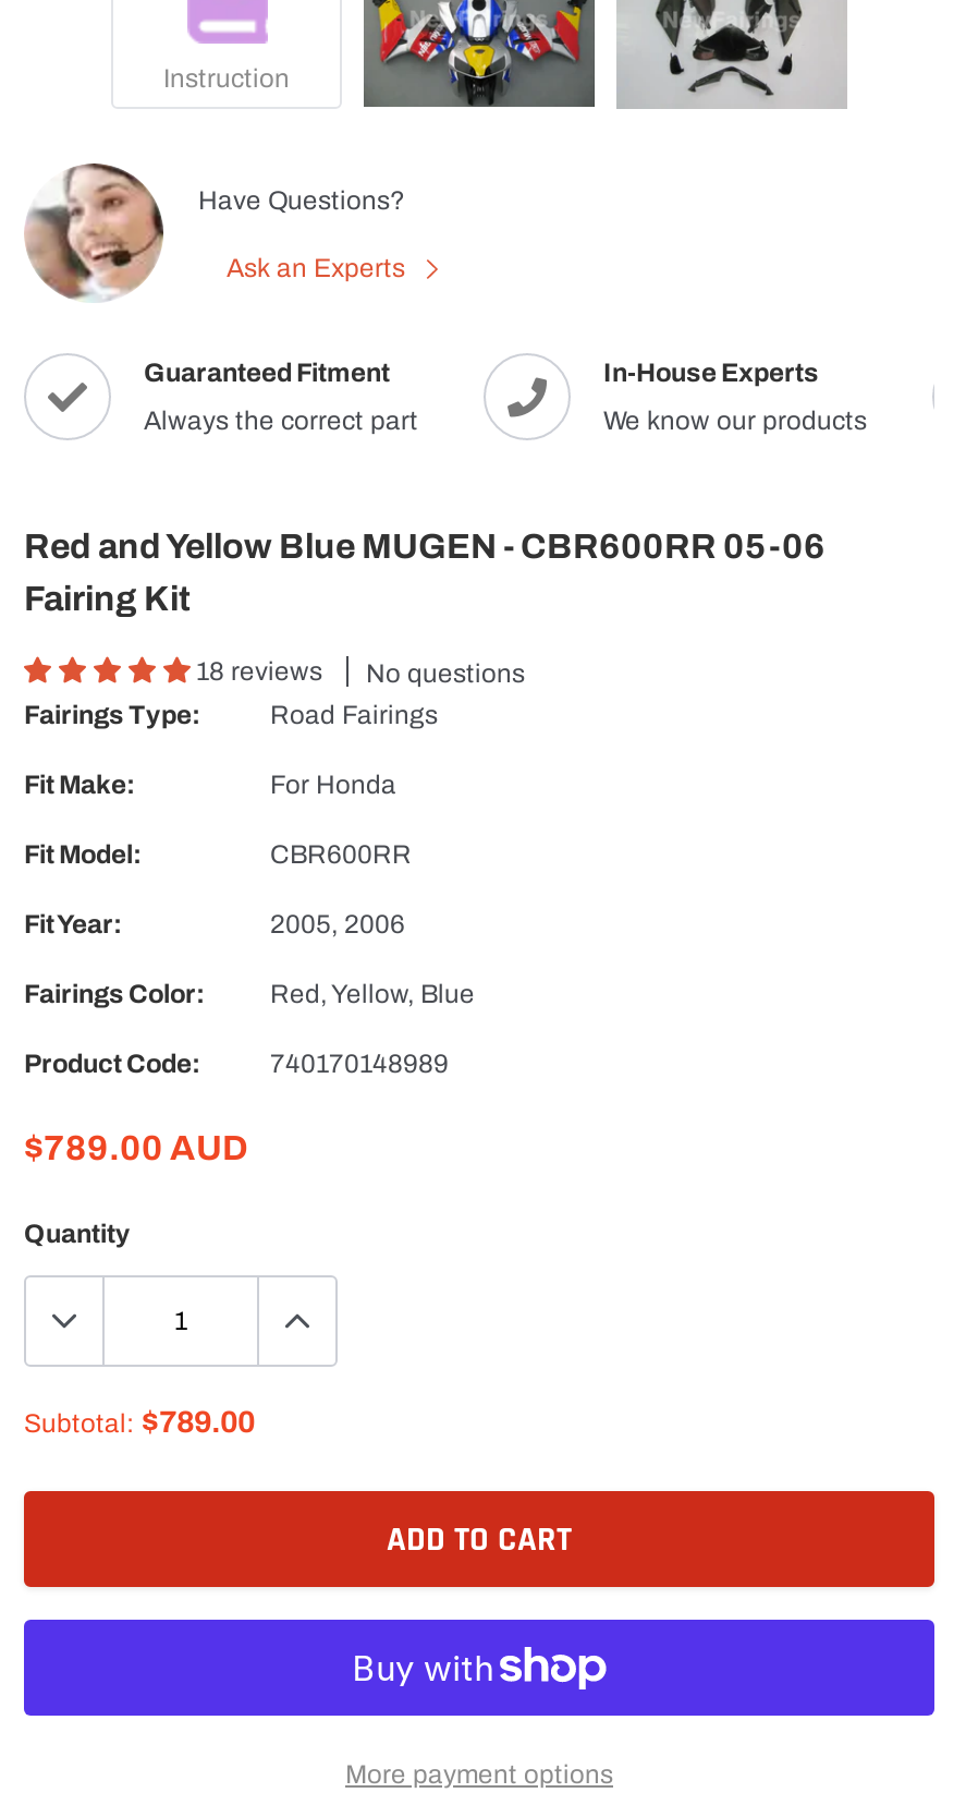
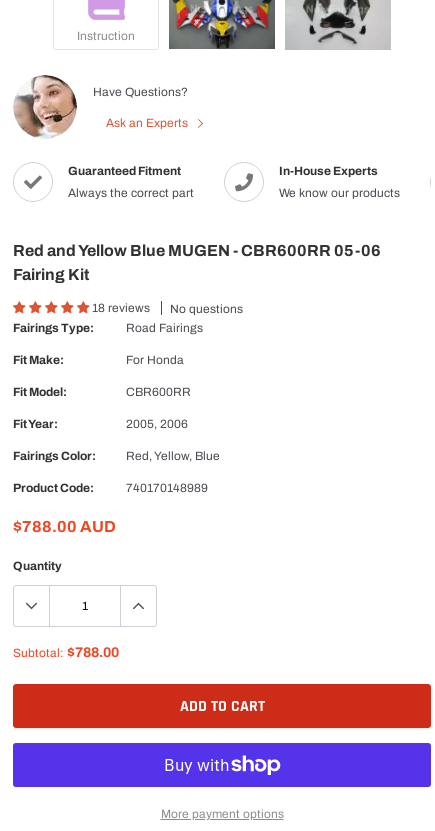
- $789.00 AUD
+ $788.00 AUD

- Subtotal: $789.00
+ Subtotal: $788.00
